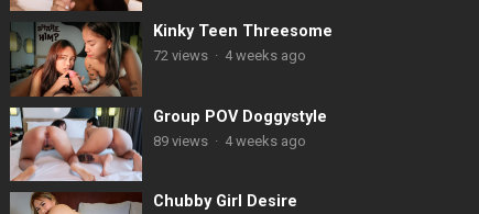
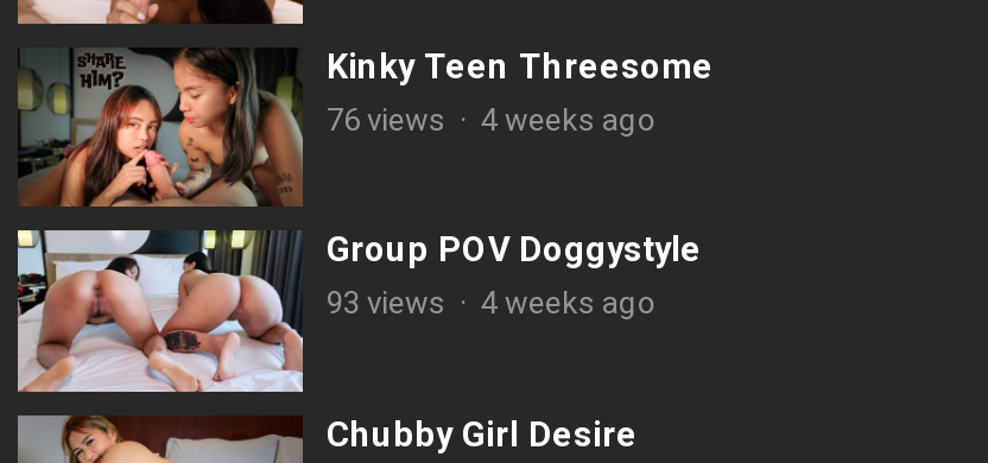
- 72 views · 4 weeks ago
+ 76 views · 4 weeks ago

- 89 views · 4 weeks ago
+ 93 views · 4 weeks ago
